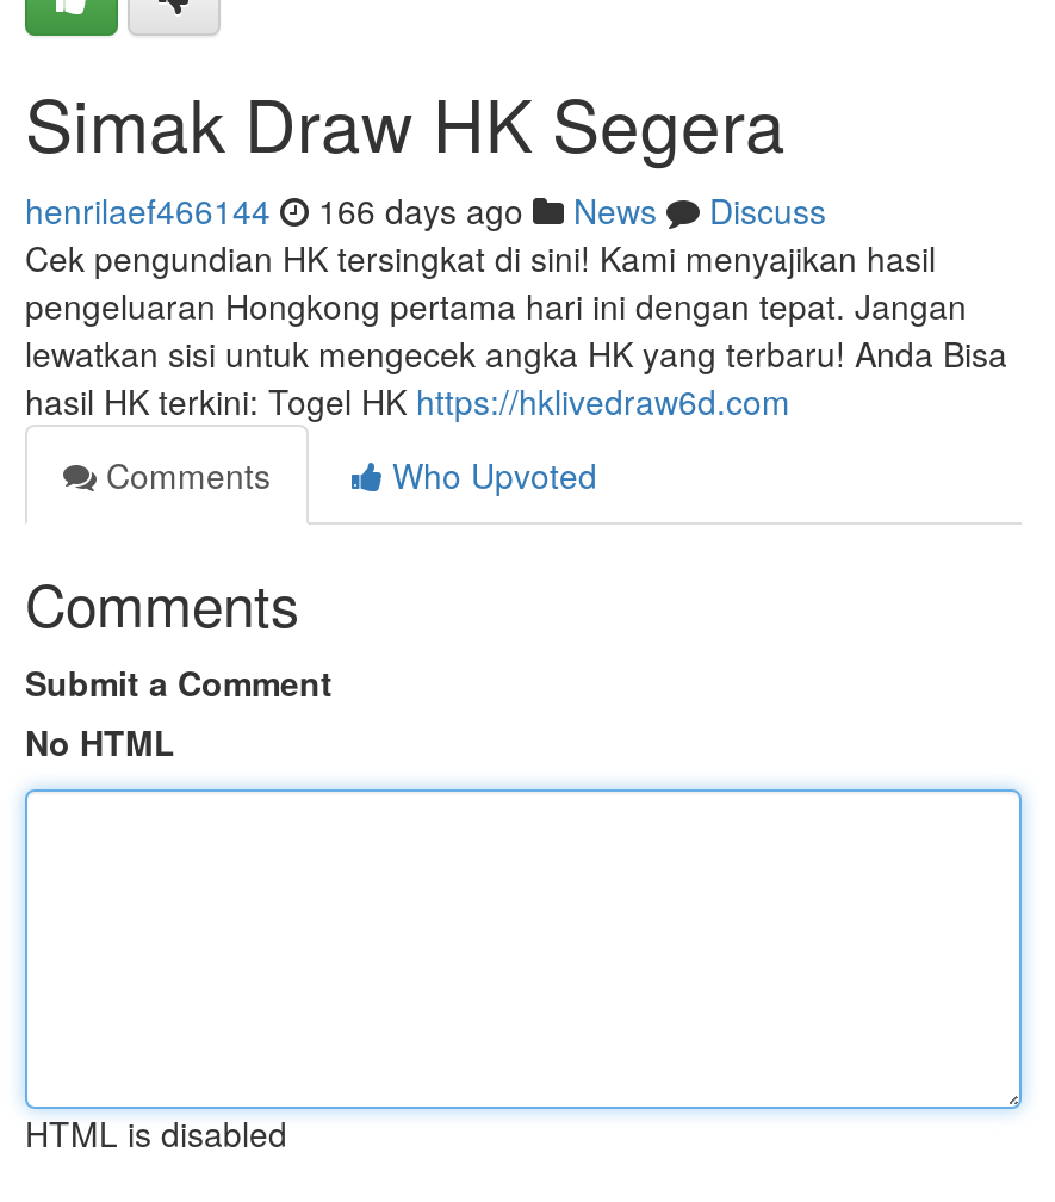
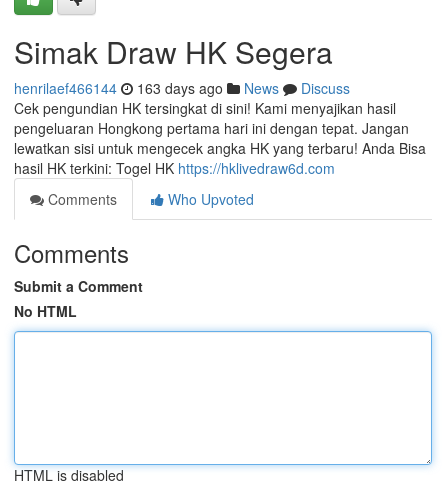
- henrilaef466144 166 days ago News Discuss
+ henrilaef466144 163 days ago News Discuss
